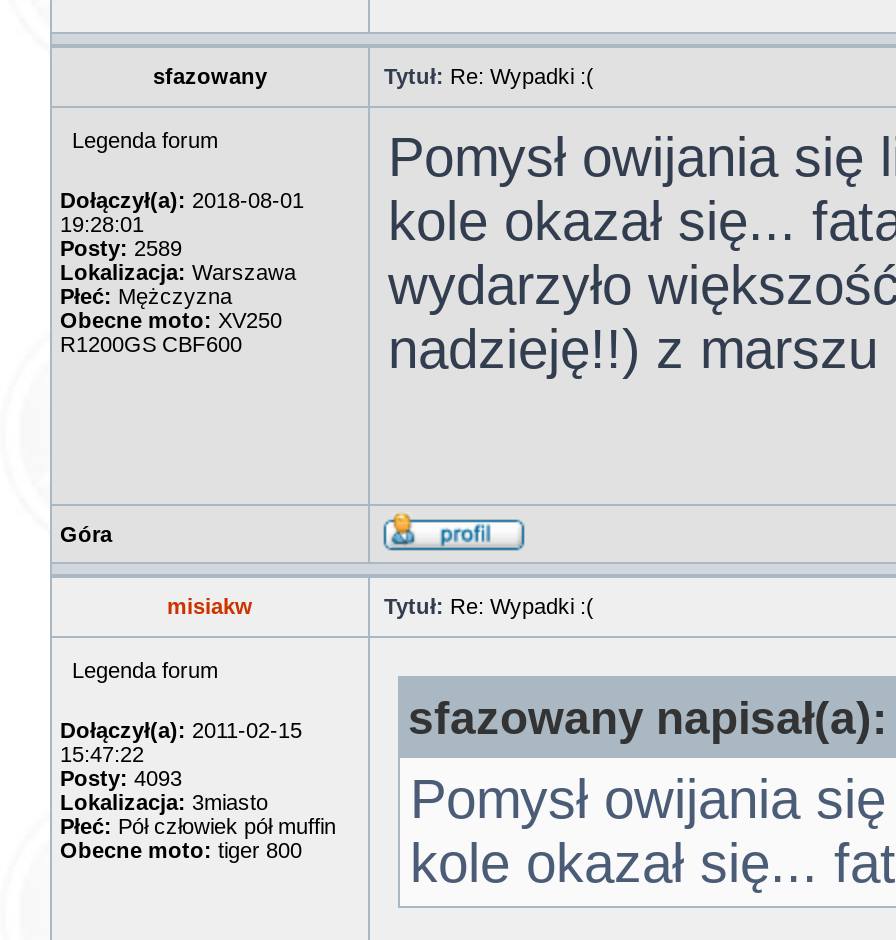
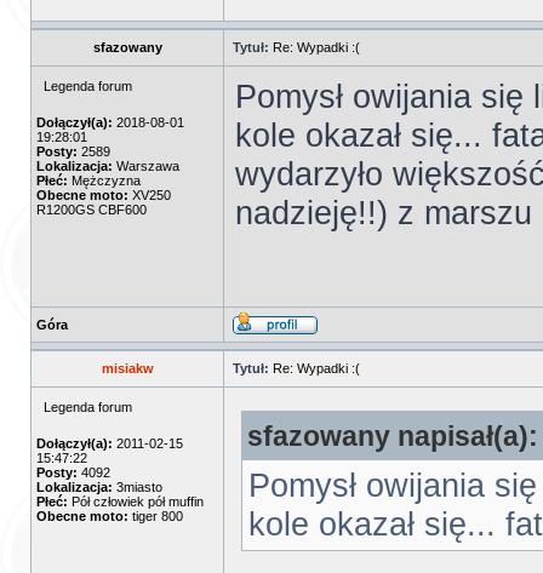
- Posty: 4093
+ Posty: 4092
